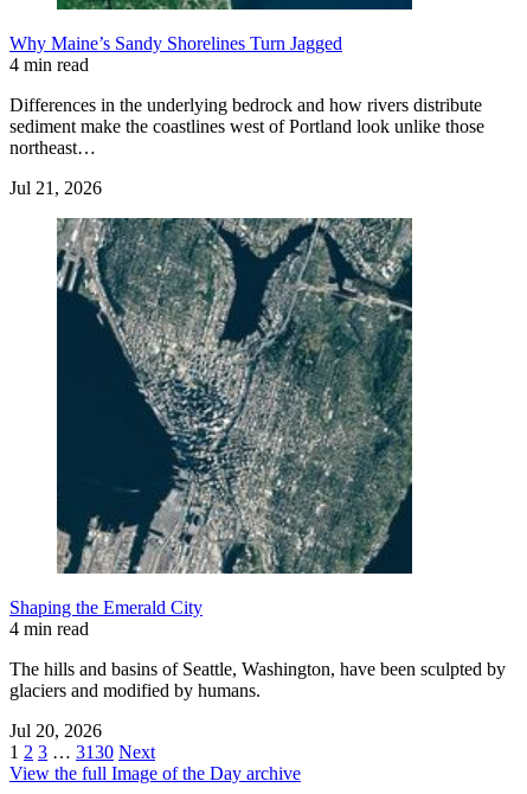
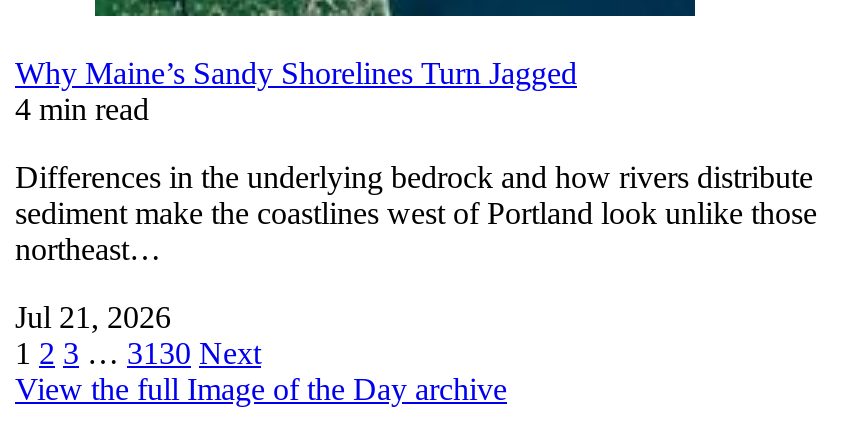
- [image]
- Shaping the Emerald City
- 4 min read
- The hills and basins of Seattle, Washington, have been sculpted by
- glaciers and modified by humans.
- Jul 20, 2026
